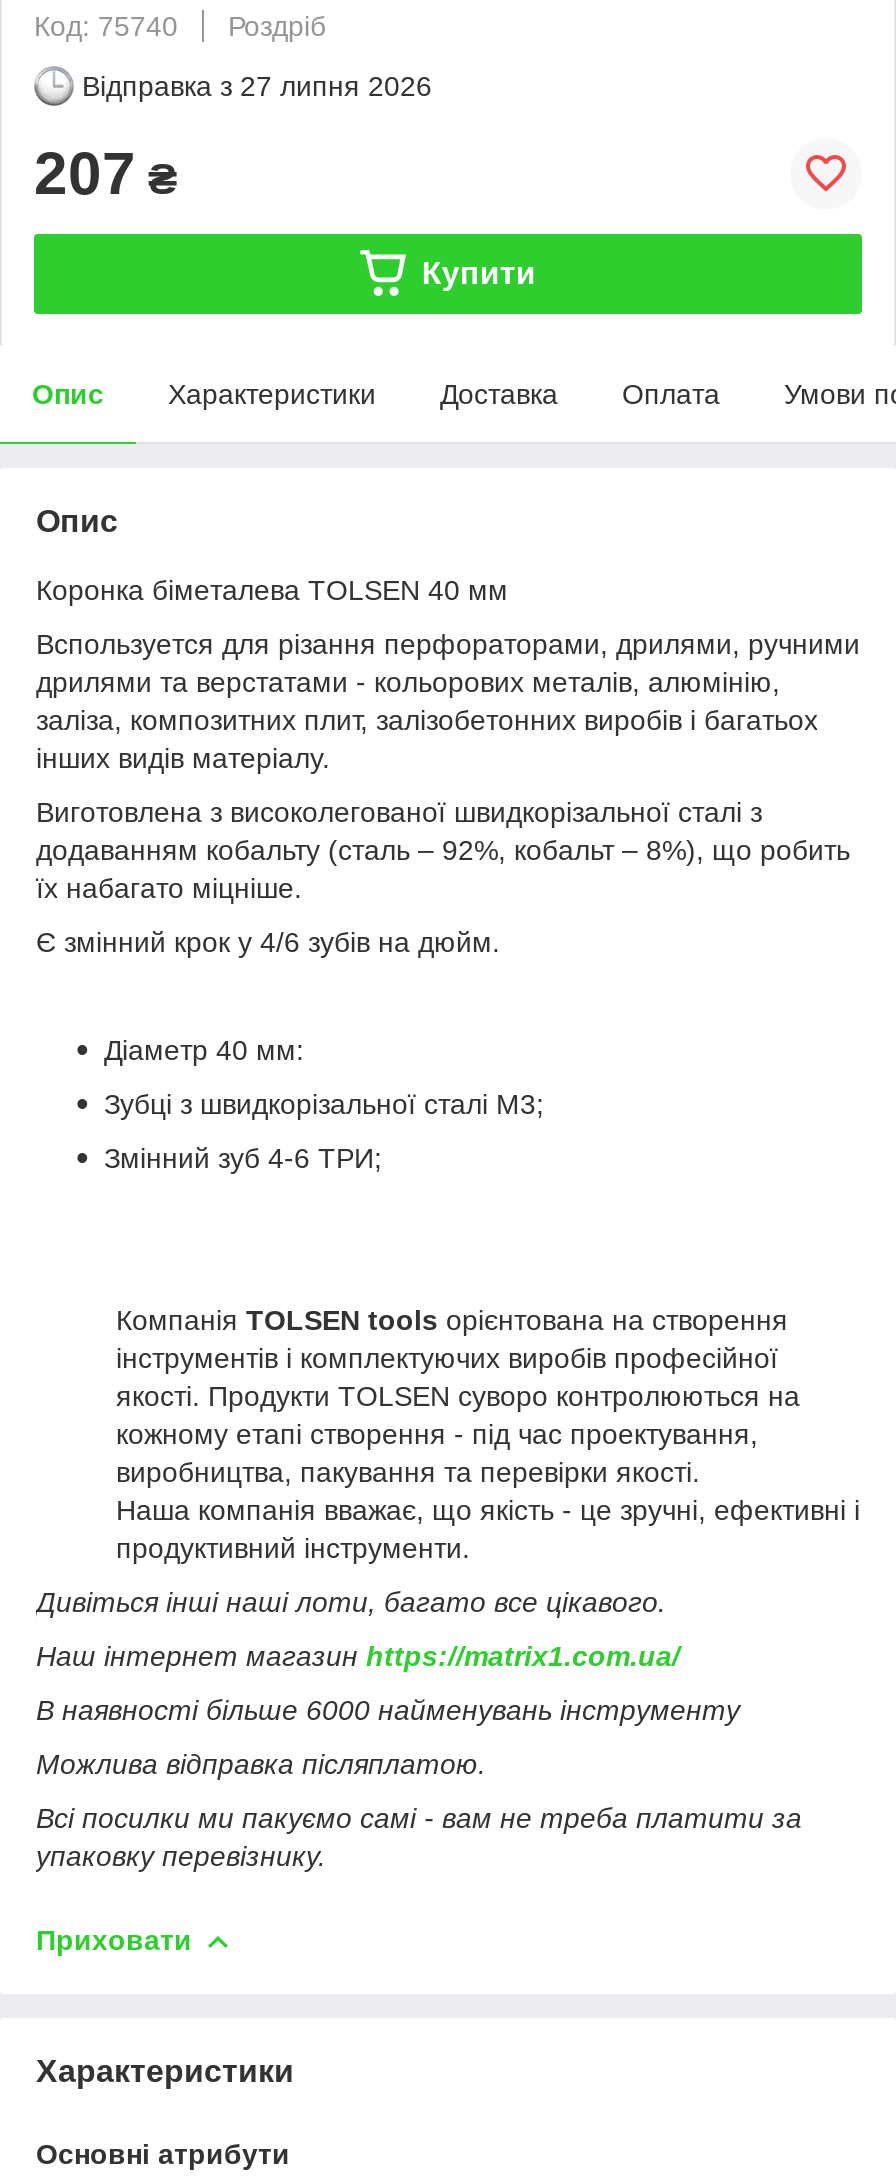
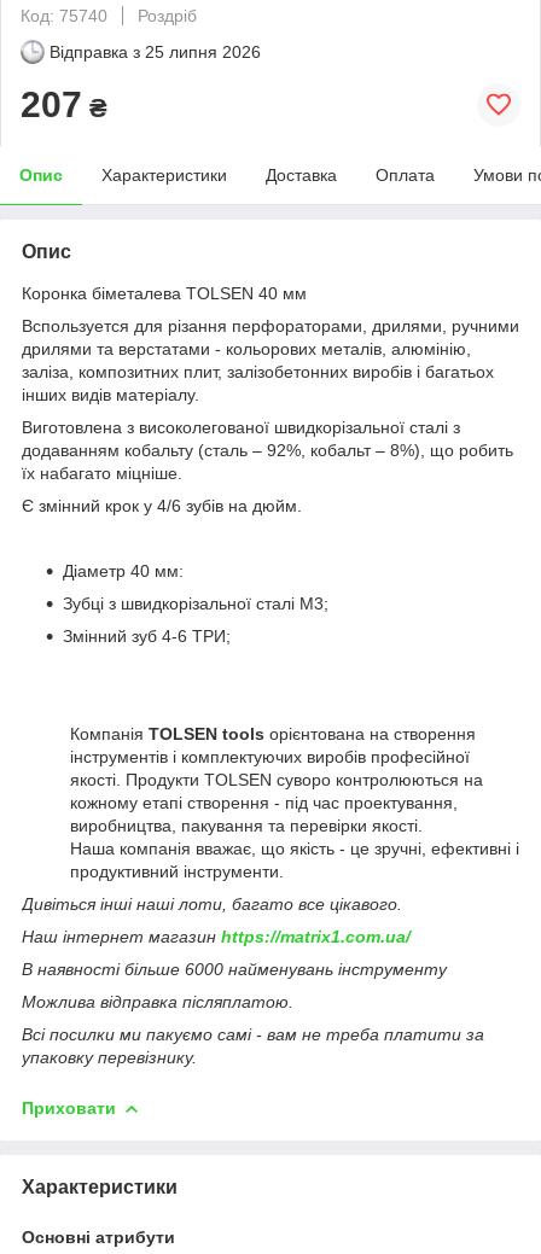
- Відправка з 27 липня 2026
+ Відправка з 25 липня 2026

- Купити
